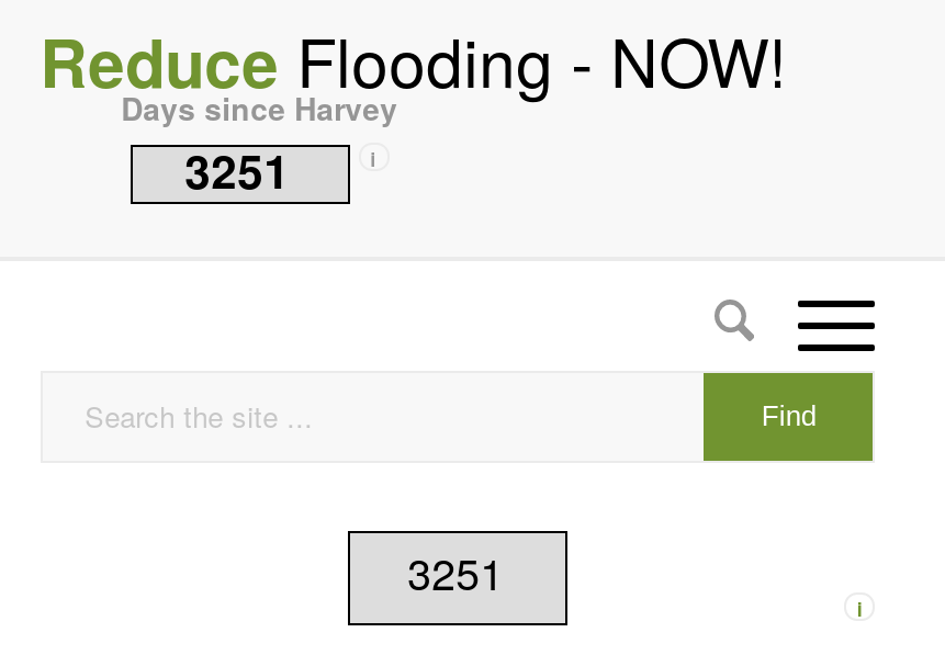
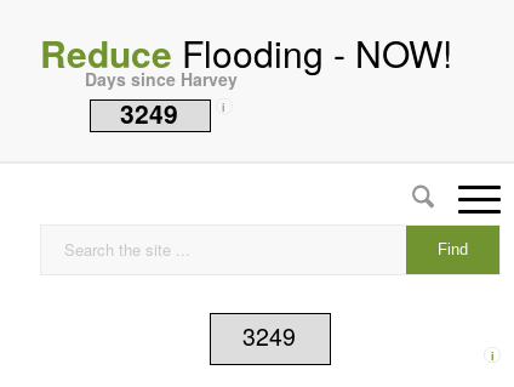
- 3251
+ 3249

- 3251
+ 3249
